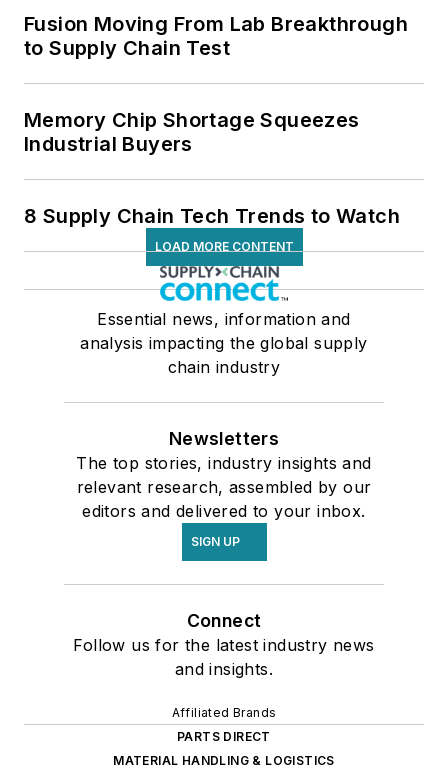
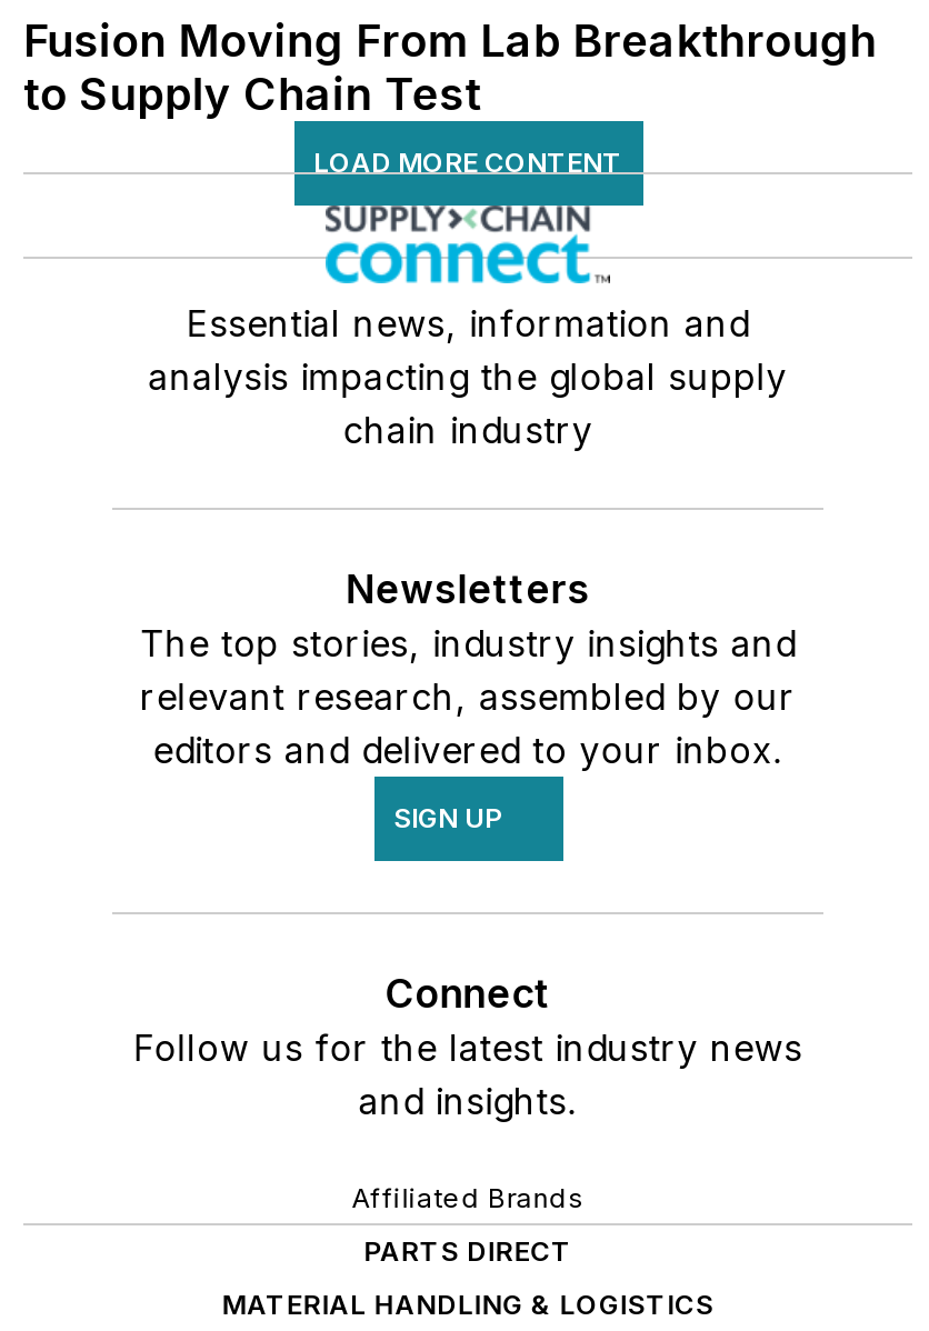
- Memory Chip Shortage Squeezes
- Industrial Buyers
- 8 Supply Chain Tech Trends to Watch
